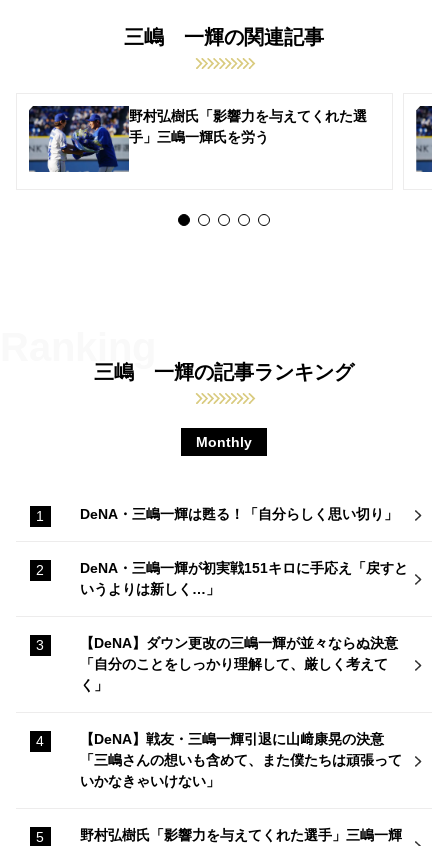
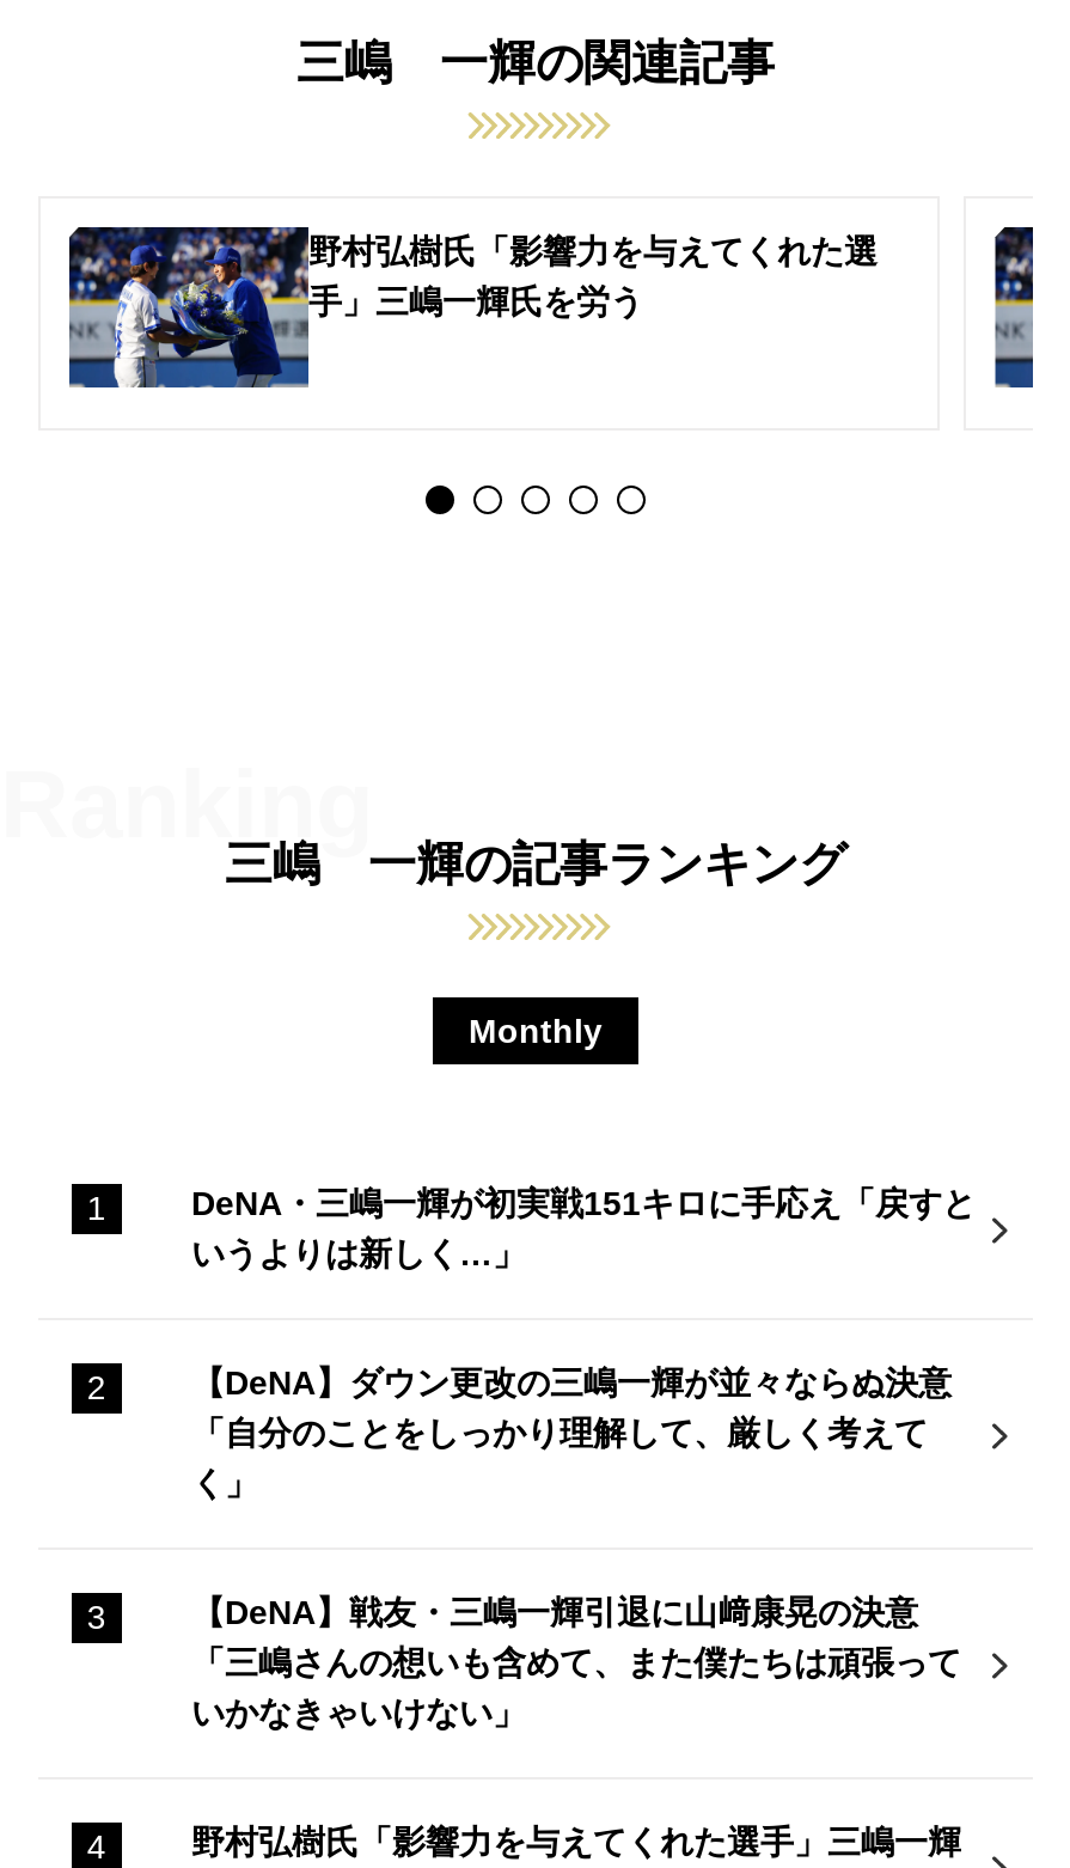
- DeNA・三嶋一輝は甦る！「自分らしく思い切り」
